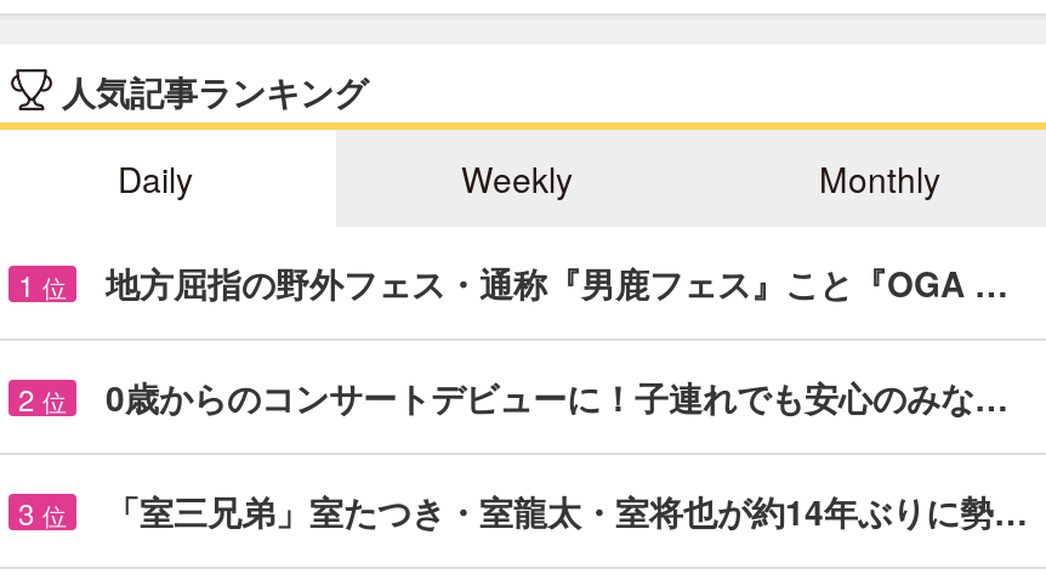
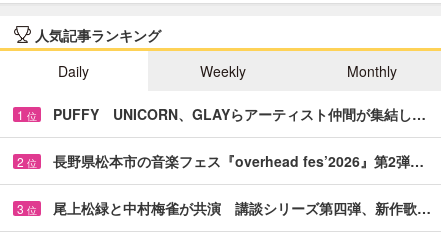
- 地方屈指の野外フェス・通称『男鹿フェス』こと『OGA …
+ PUFFY UNICORN、GLAYらアーティスト仲間が集結し…

- 0歳からのコンサートデビューに！子連れでも安心のみな…
+ 長野県松本市の音楽フェス『overhead fes’2026』第2弾…

- 「室三兄弟」室たつき・室龍太・室将也が約14年ぶりに勢…
+ 尾上松緑と中村梅雀が共演 講談シリーズ第四弾、新作歌…
